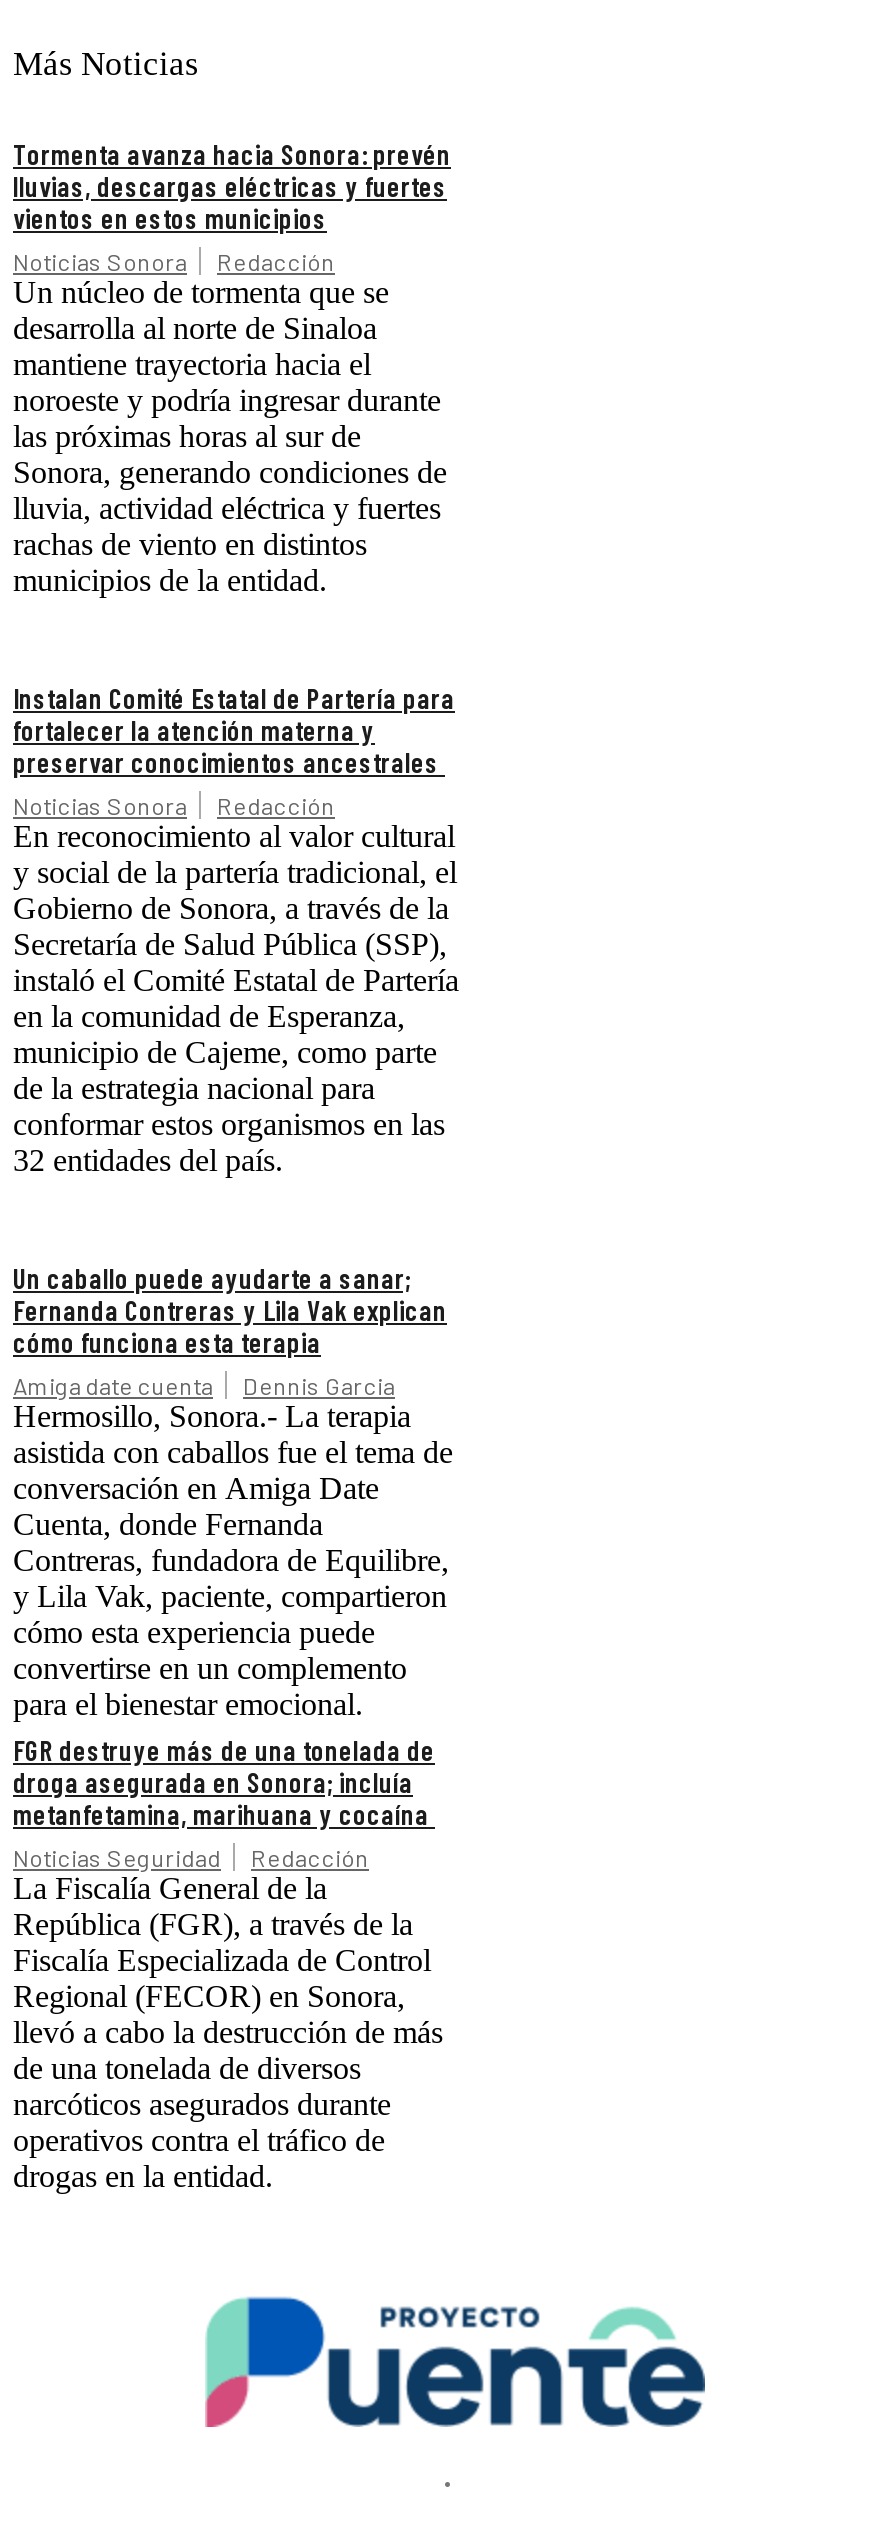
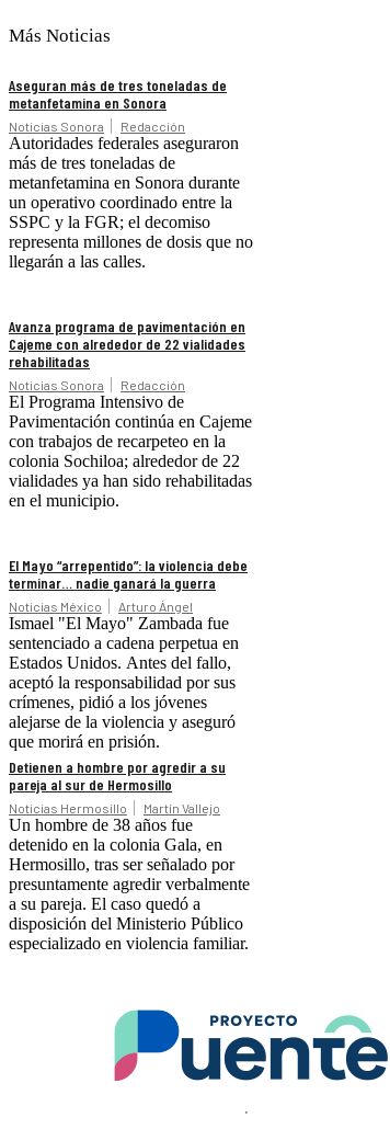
- Tormenta avanza hacia Sonora: prevén
- lluvias, descargas eléctricas y fuertes
- vientos en estos municipios
+ Aseguran más de tres toneladas de
+ metanfetamina en Sonora

- Un núcleo de tormenta que se
- desarrolla al norte de Sinaloa
- mantiene trayectoria hacia el
- noroeste y podría ingresar durante
- las próximas horas al sur de
- Sonora, generando condiciones de
- lluvia, actividad eléctrica y fuertes
- rachas de viento en distintos
- municipios de la entidad.
+ Autoridades federales aseguraron
+ más de tres toneladas de
+ metanfetamina en Sonora durante
+ un operativo coordinado entre la
+ SSPC y la FGR; el decomiso
+ representa millones de dosis que no
+ llegarán a las calles.

- Instalan Comité Estatal de Partería para
- fortalecer la atención materna y
- preservar conocimientos ancestrales
+ Avanza programa de pavimentación en
+ Cajeme con alrededor de 22 vialidades
+ rehabilitadas

- En reconocimiento al valor cultural
- y social de la partería tradicional, el
- Gobierno de Sonora, a través de la
- Secretaría de Salud Pública (SSP),
- instaló el Comité Estatal de Partería
- en la comunidad de Esperanza,
- municipio de Cajeme, como parte
- de la estrategia nacional para
- conformar estos organismos en las
- 32 entidades del país.
+ El Programa Intensivo de
+ Pavimentación continúa en Cajeme
+ con trabajos de recarpeteo en la
+ colonia Sochiloa; alrededor de 22
+ vialidades ya han sido rehabilitadas
+ en el municipio.

- Un caballo puede ayudarte a sanar;
- Fernanda Contreras y Lila Vak explican
- cómo funciona esta terapia
- Amiga date cuenta
- Dennis Garcia
- Hermosillo, Sonora.- La terapia
- asistida con caballos fue el tema de
- conversación en Amiga Date
- Cuenta, donde Fernanda
- Contreras, fundadora de Equilibre,
- y Lila Vak, paciente, compartieron
- cómo esta experiencia puede
- convertirse en un complemento
- para el bienestar emocional.
- FGR destruye más de una tonelada de
- droga asegurada en Sonora; incluía
- metanfetamina, marihuana y cocaína
- Noticias Seguridad
- Redacción
- La Fiscalía General de la
- República (FGR), a través de la
- Fiscalía Especializada de Control
- Regional (FECOR) en Sonora,
- llevó a cabo la destrucción de más
- de una tonelada de diversos
- narcóticos asegurados durante
- operativos contra el tráfico de
- drogas en la entidad.
+ El Mayo “arrepentido”: la violencia debe
+ terminar… nadie ganará la guerra
+ Noticias México
+ Arturo Ángel
+ Ismael "El Mayo" Zambada fue
+ sentenciado a cadena perpetua en
+ Estados Unidos. Antes del fallo,
+ aceptó la responsabilidad por sus
+ crímenes, pidió a los jóvenes
+ alejarse de la violencia y aseguró
+ que morirá en prisión.
+ Detienen a hombre por agredir a su
+ pareja al sur de Hermosillo
+ Noticias Hermosillo
+ Martín Vallejo
+ Un hombre de 38 años fue
+ detenido en la colonia Gala, en
+ Hermosillo, tras ser señalado por
+ presuntamente agredir verbalmente
+ a su pareja. El caso quedó a
+ disposición del Ministerio Público
+ especializado en violencia familiar.
